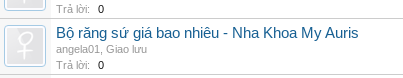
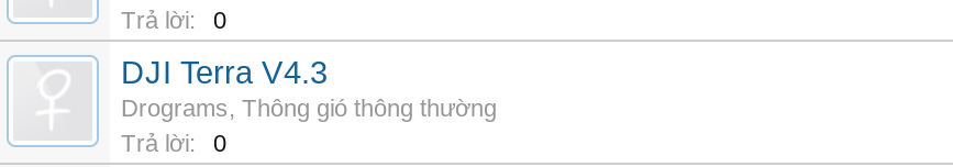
- Bộ răng sứ giá bao nhiêu - Nha Khoa My Auris
- angela01, Giao lưu
+ DJI Terra V4.3
+ Drograms, Thông gió thông thường
